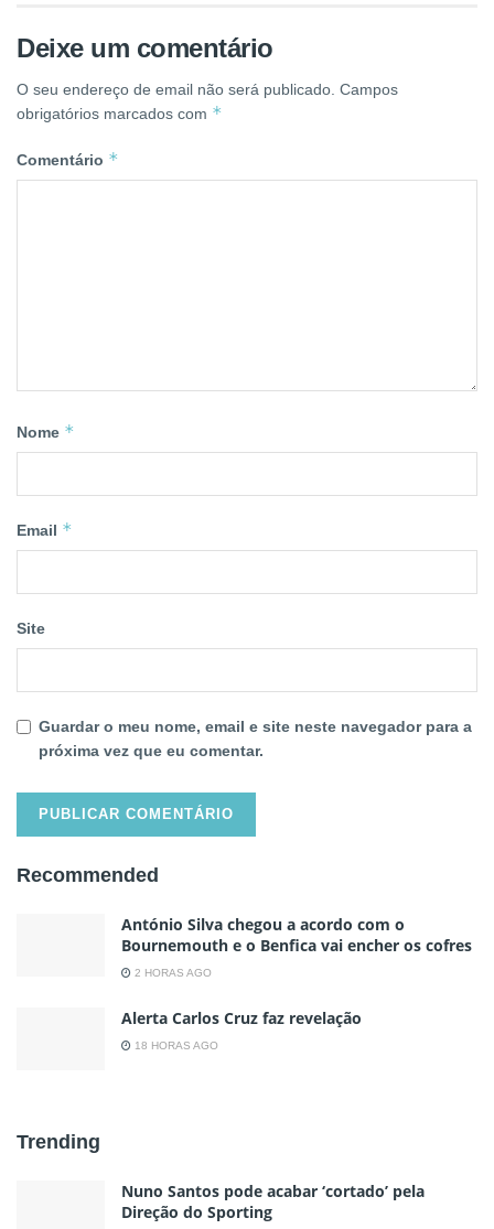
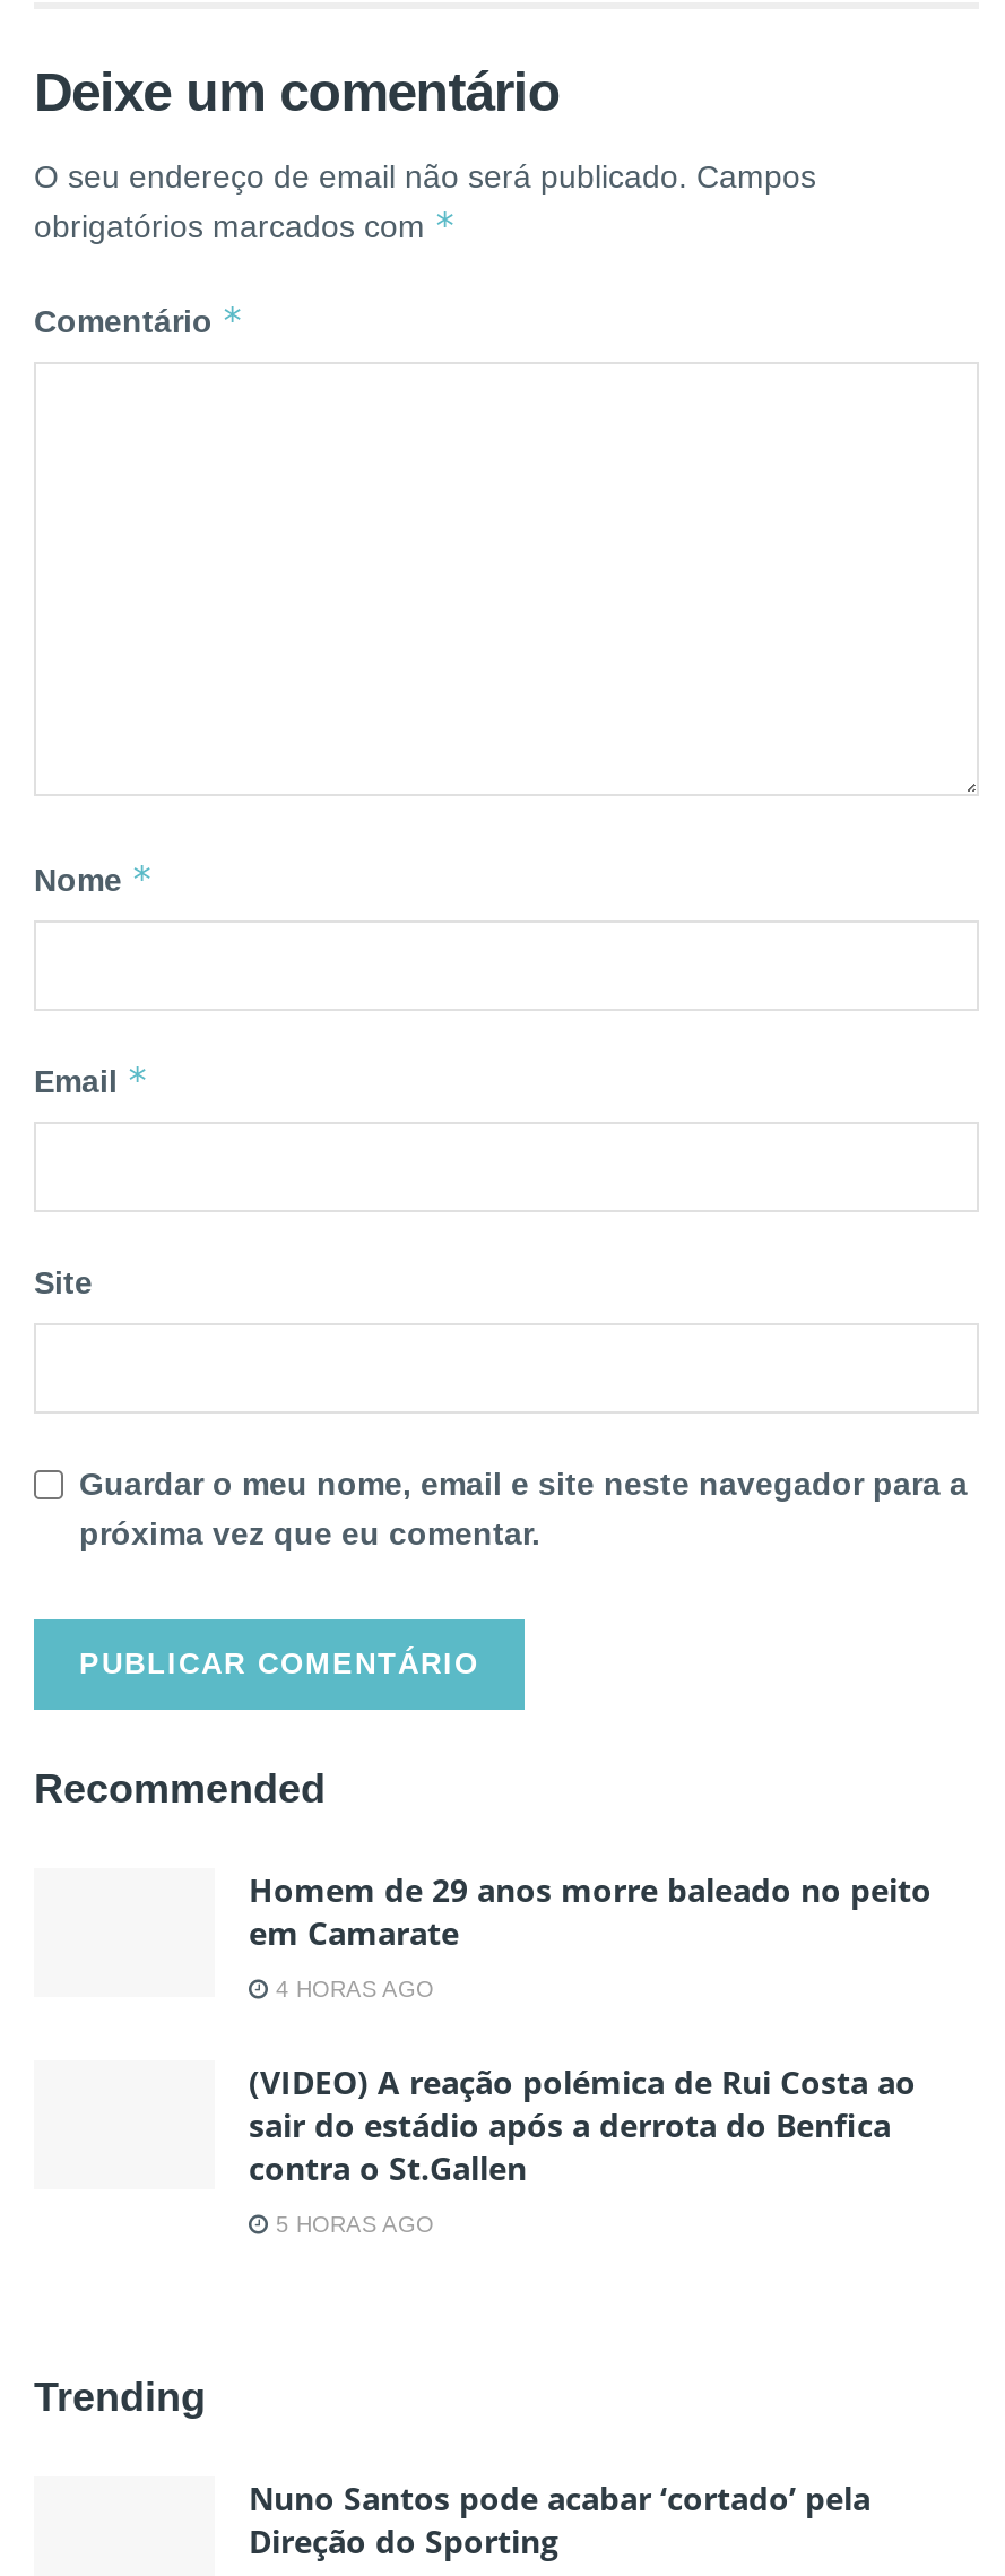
- António Silva chegou a acordo com o
- Bournemouth e o Benfica vai encher os cofres
+ Homem de 29 anos morre baleado no peito
+ em Camarate

- 2 HORAS AGO
+ 4 HORAS AGO

- Alerta Carlos Cruz faz revelação
+ (VIDEO) A reação polémica de Rui Costa ao
+ sair do estádio após a derrota do Benfica
+ contra o St.Gallen

- 18 HORAS AGO
+ 5 HORAS AGO
